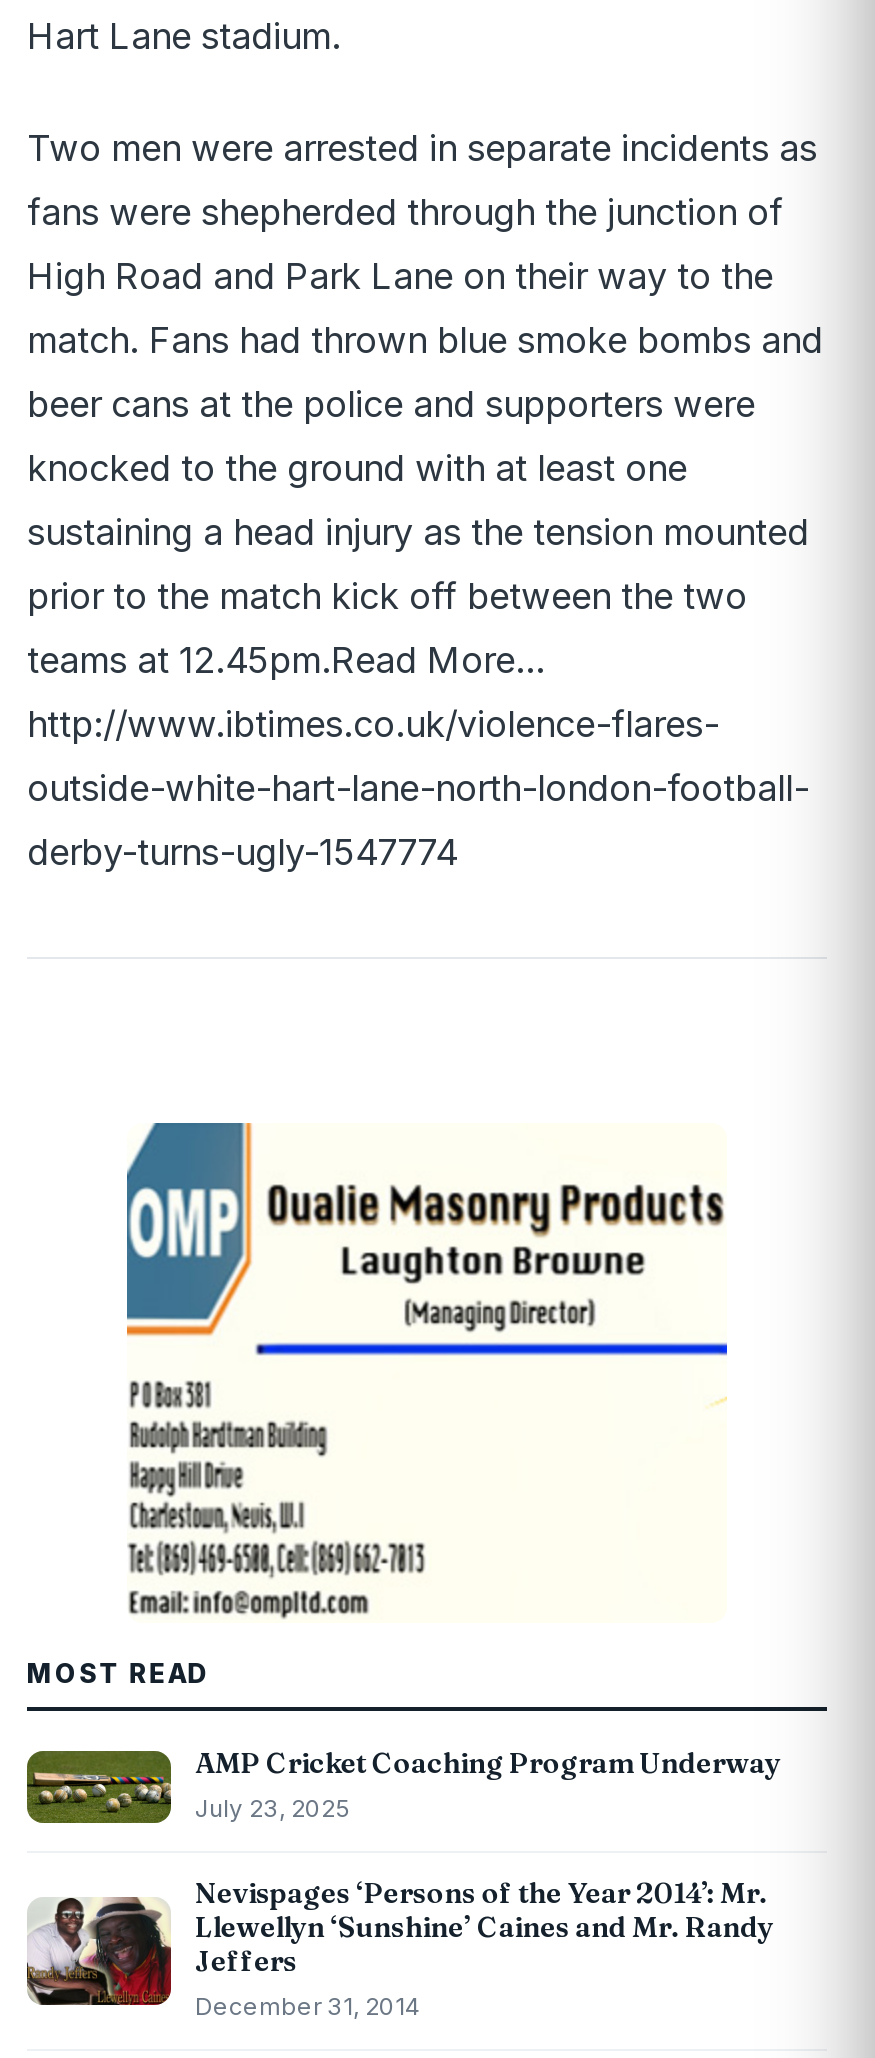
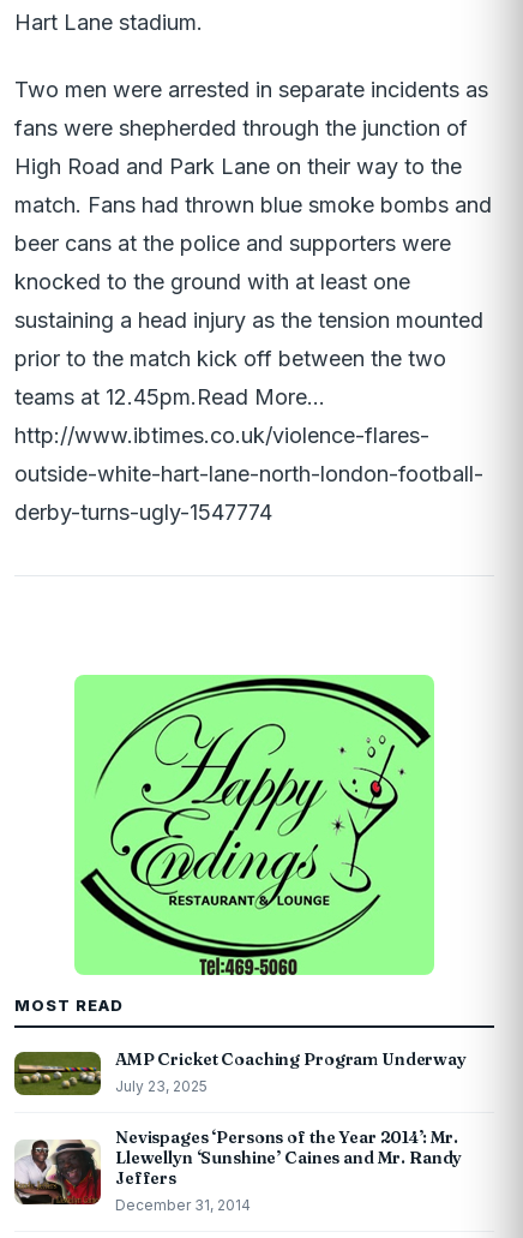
- [image]
+ [image]
